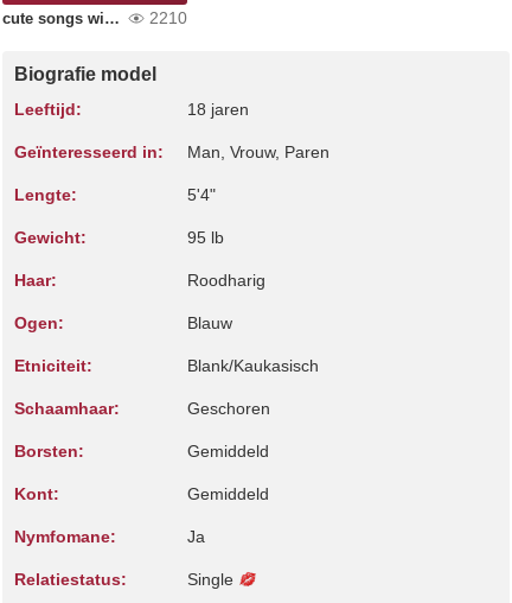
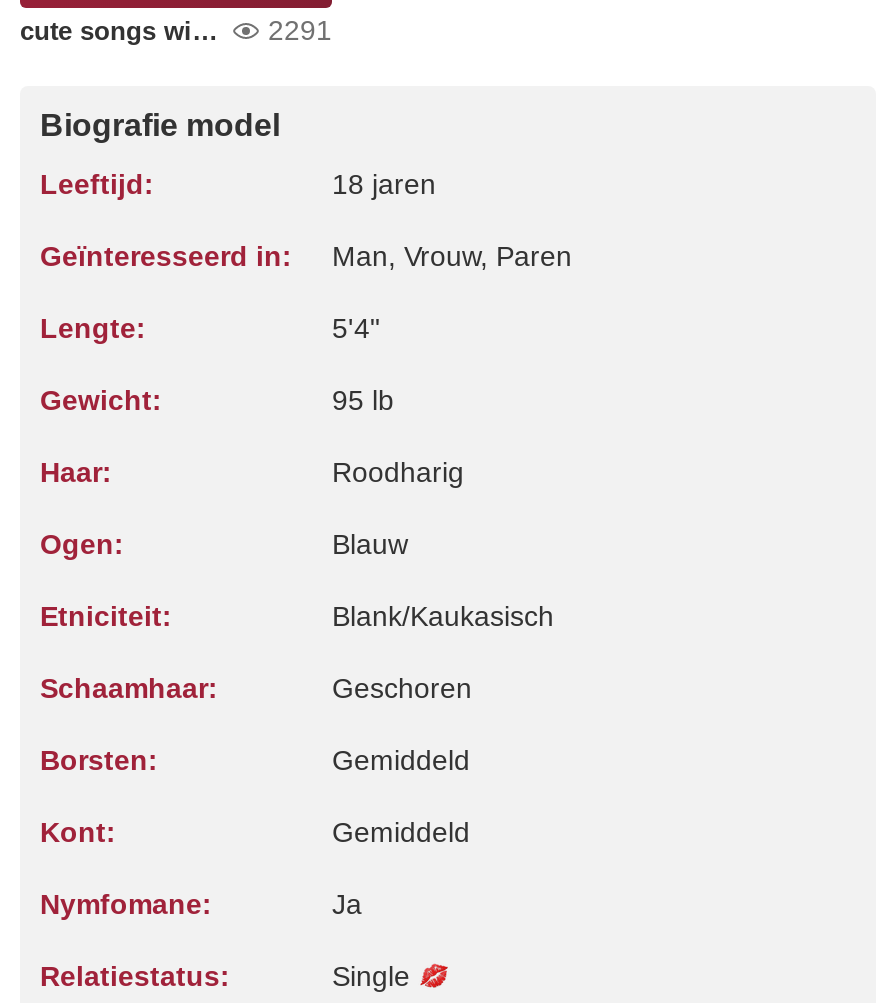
- 2210
+ 2291
